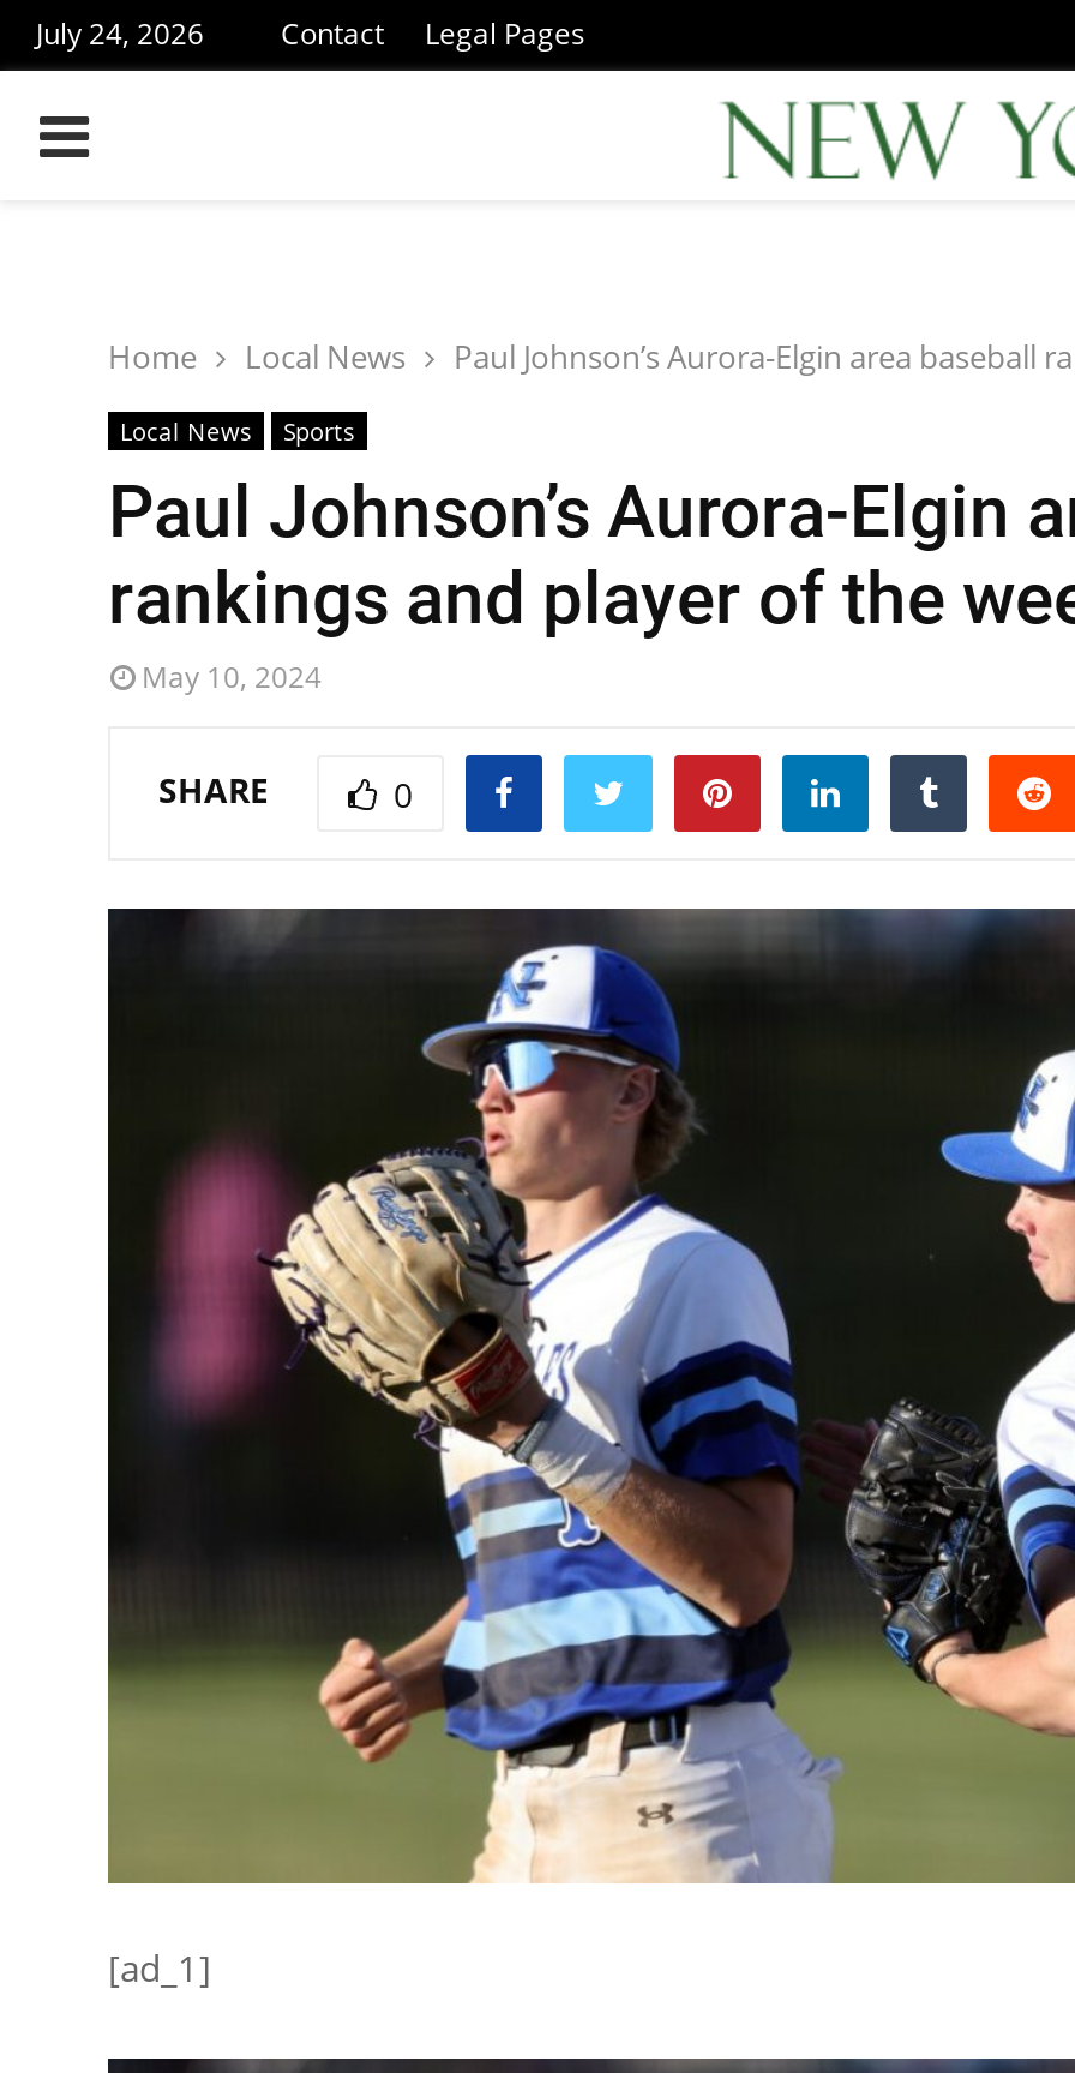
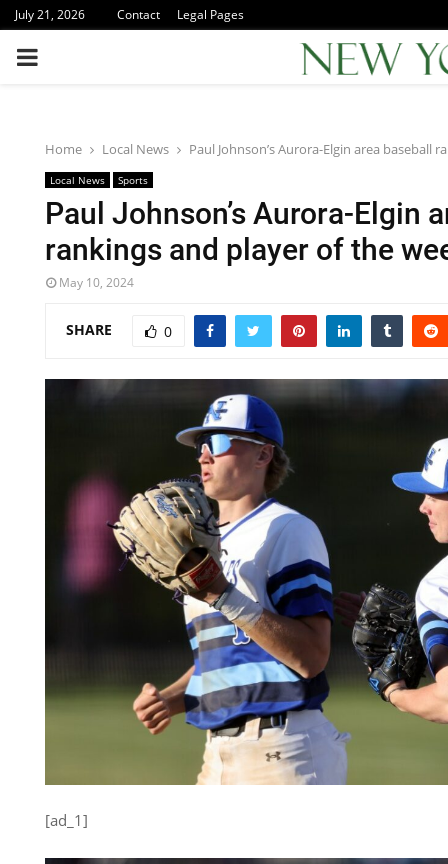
- July 24, 2026 Contact Legal Pages
+ July 21, 2026 Contact Legal Pages
